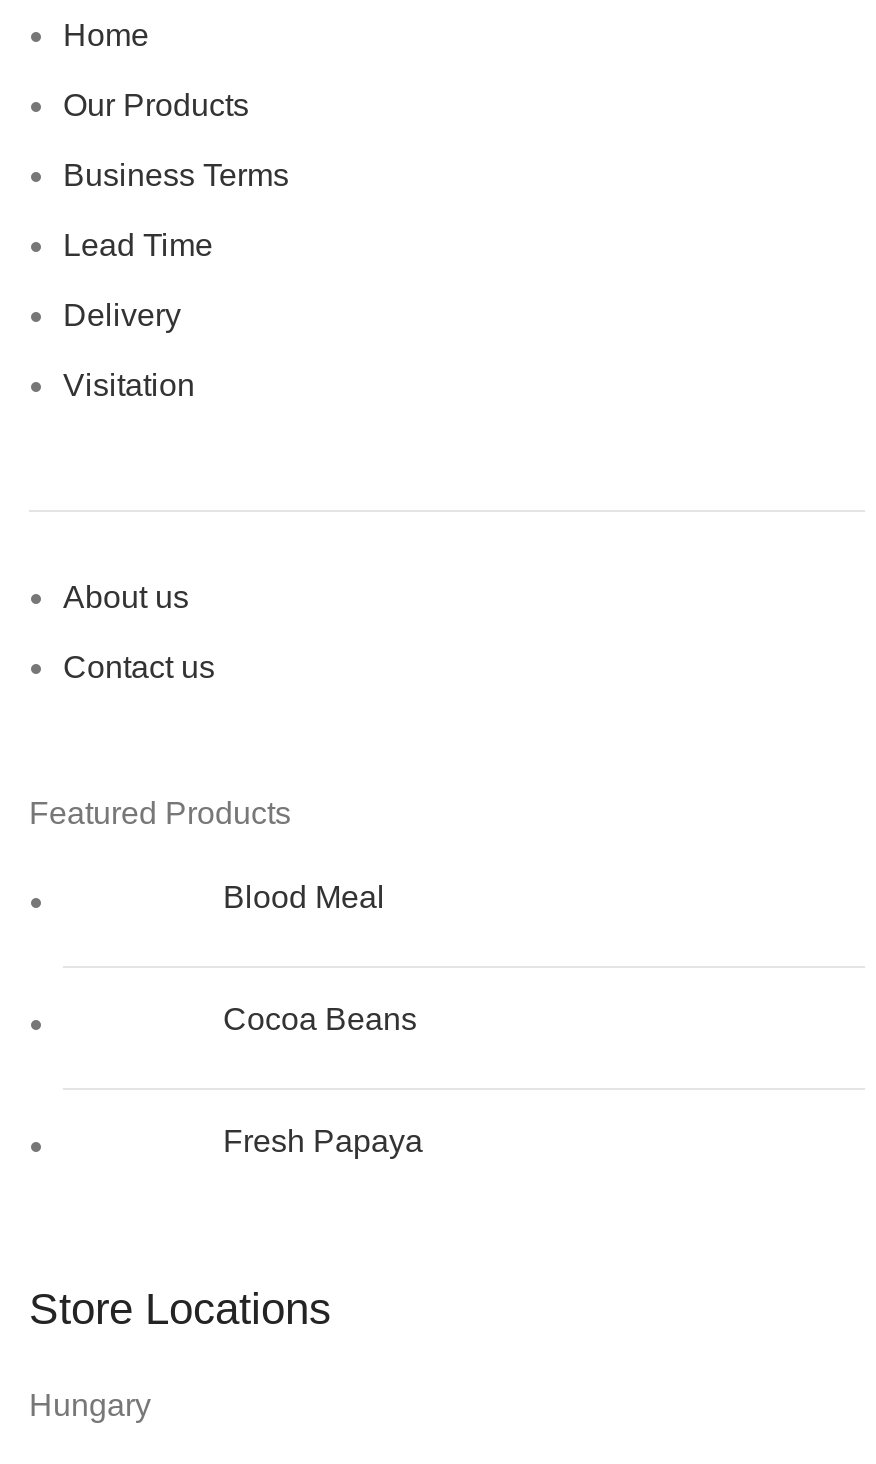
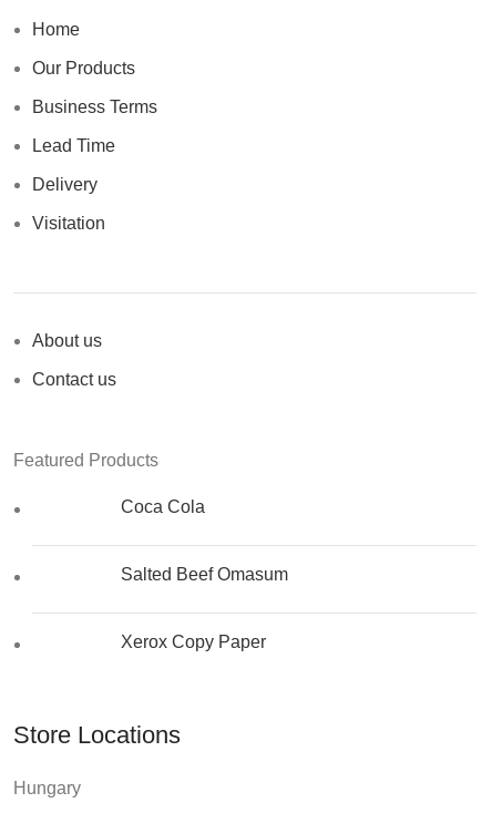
- Blood Meal
+ Coca Cola

- Cocoa Beans
+ Salted Beef Omasum

- Fresh Papaya
+ Xerox Copy Paper
